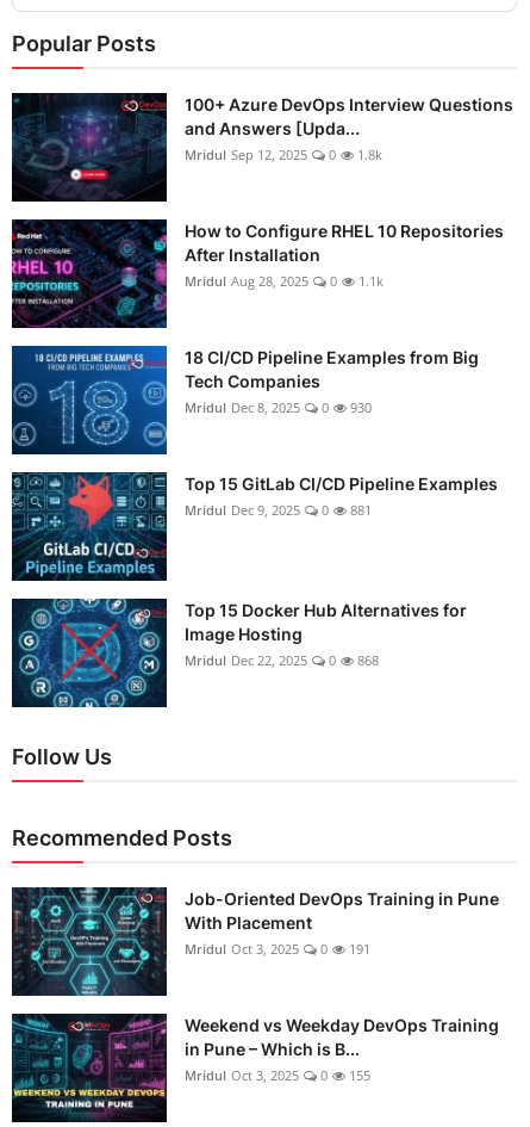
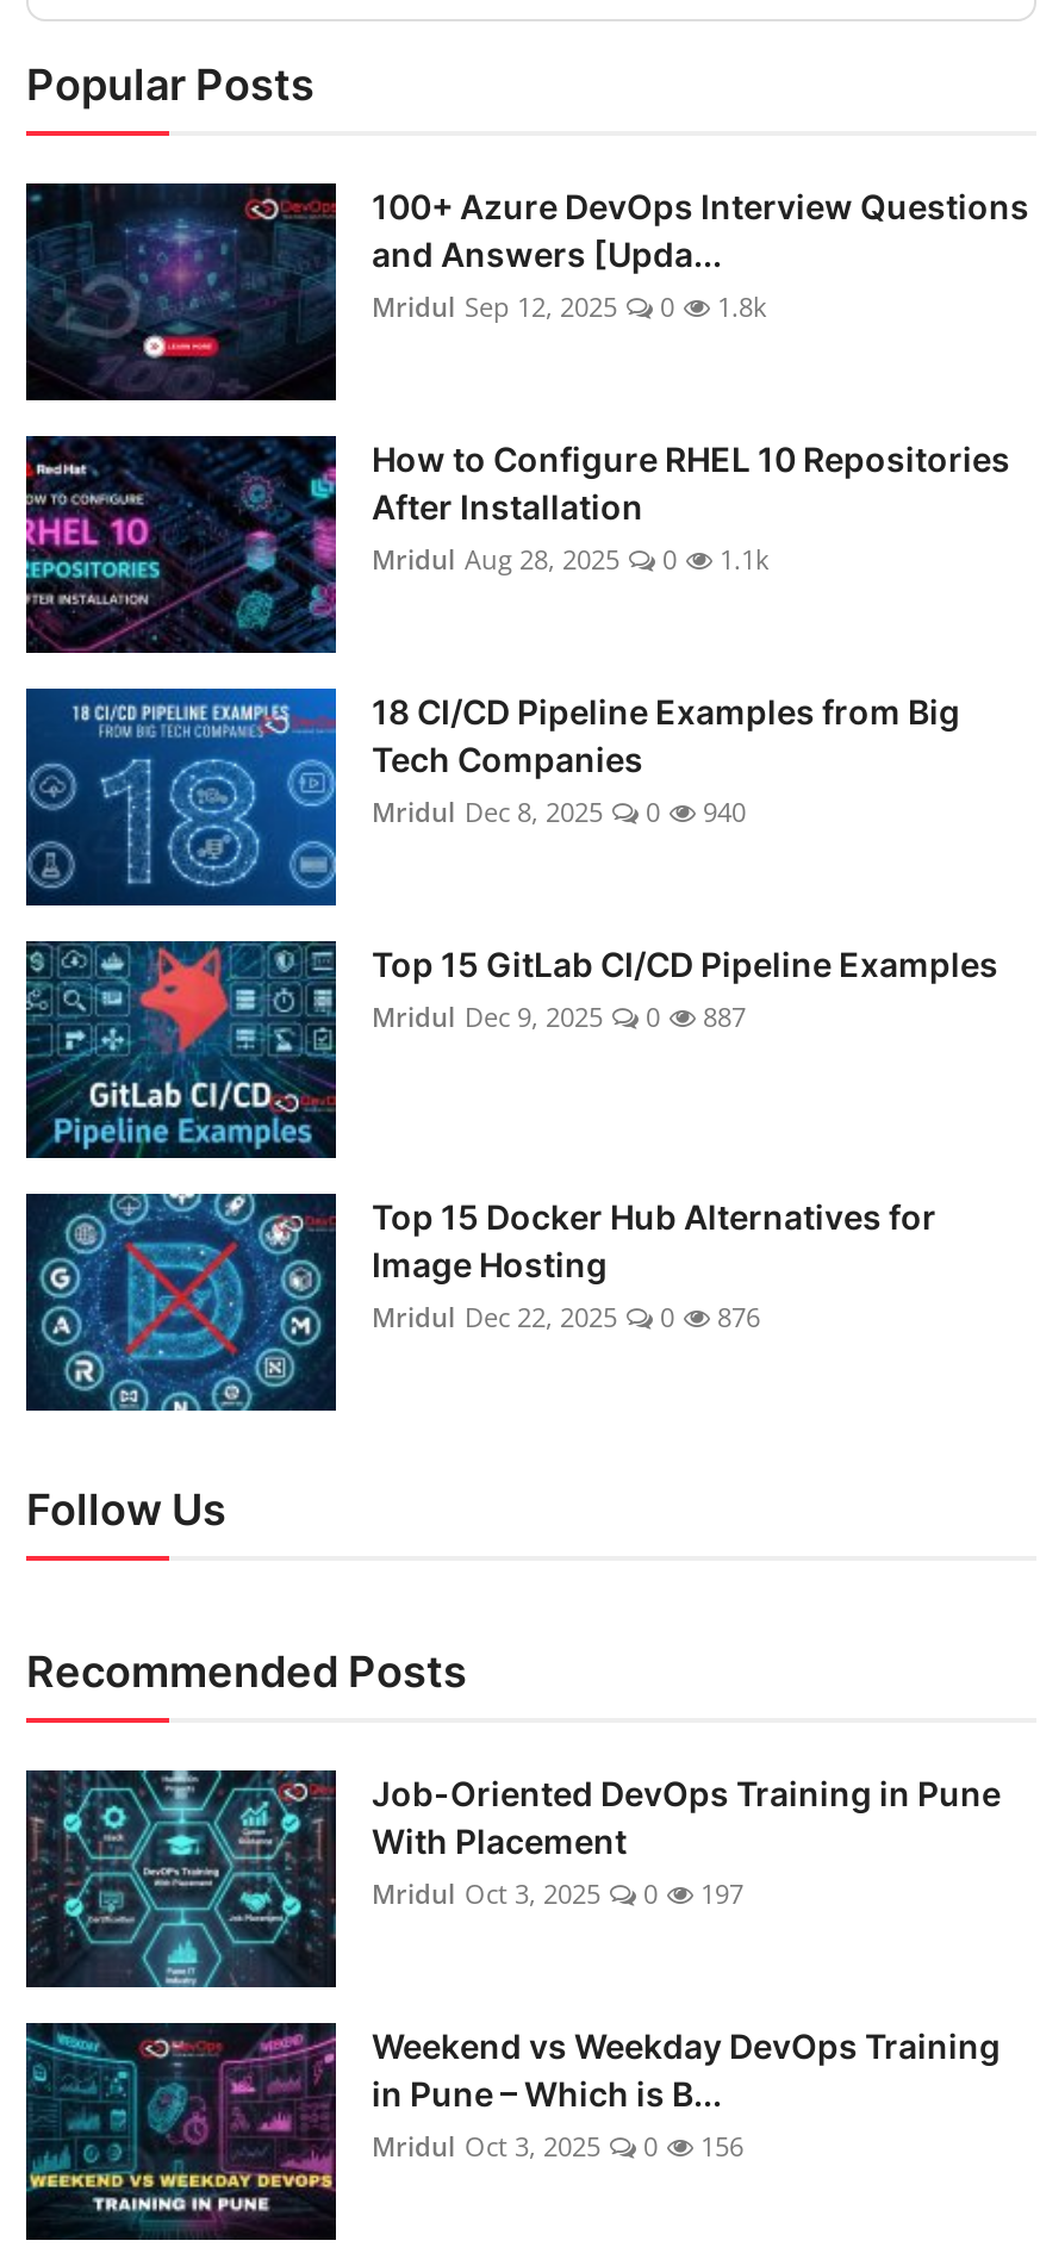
- Mridul Dec 8, 2025 0 930
+ Mridul Dec 8, 2025 0 940

- Mridul Dec 9, 2025 0 881
+ Mridul Dec 9, 2025 0 887

- Mridul Dec 22, 2025 0 868
+ Mridul Dec 22, 2025 0 876

- Mridul Oct 3, 2025 0 191
+ Mridul Oct 3, 2025 0 197

- Mridul Oct 3, 2025 0 155
+ Mridul Oct 3, 2025 0 156
